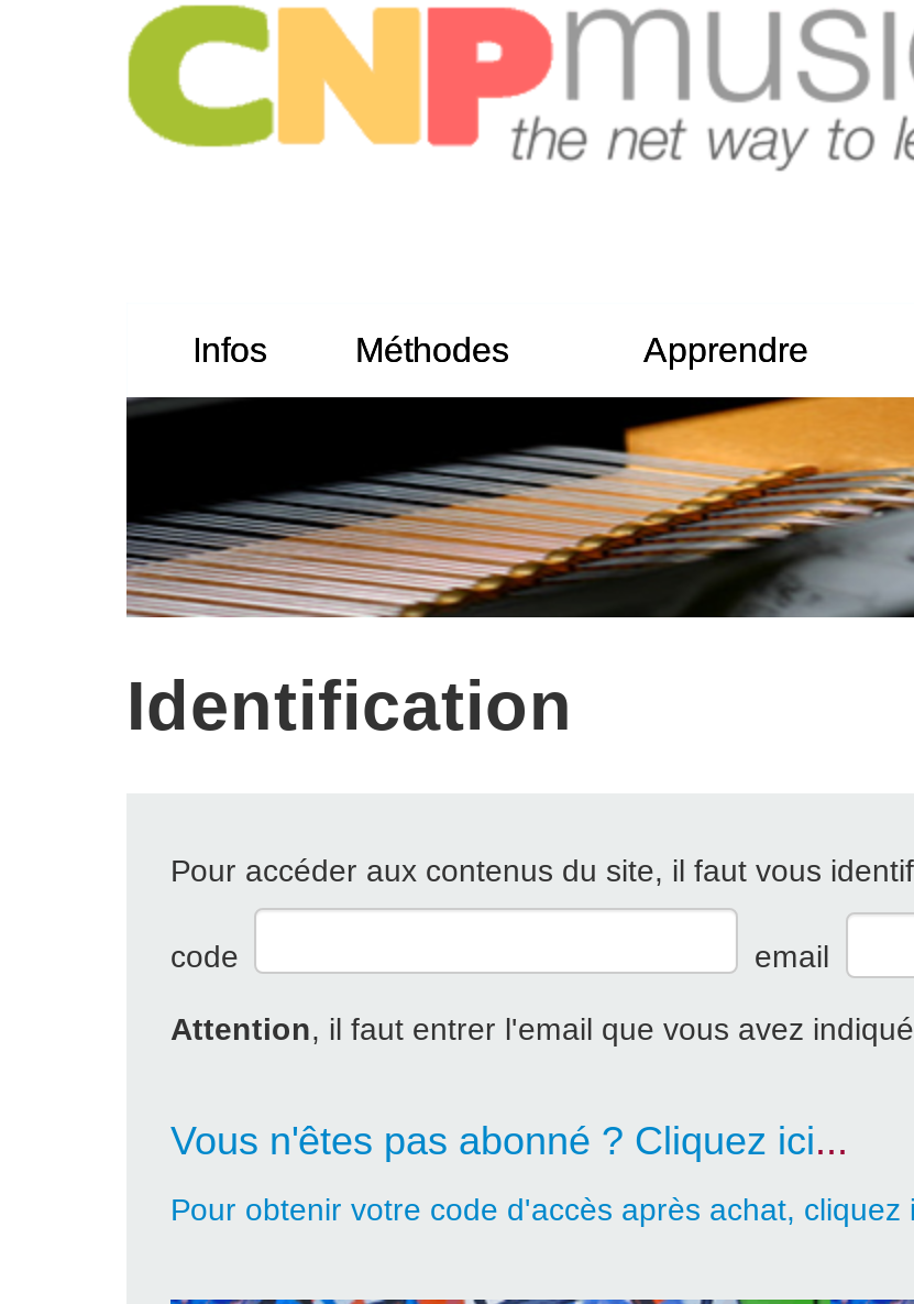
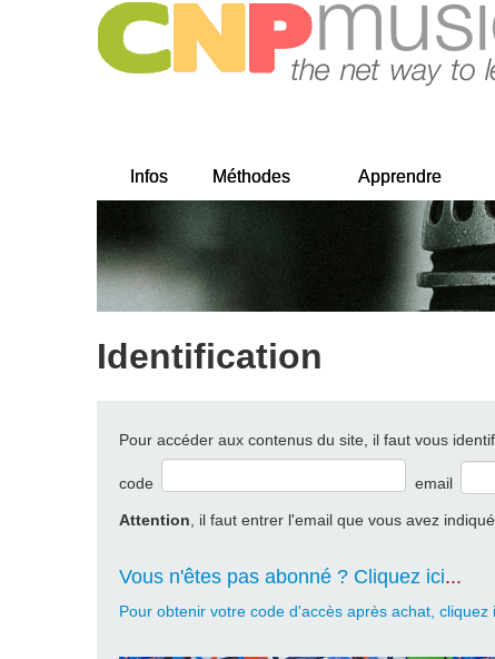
- [image]
+ [image]
